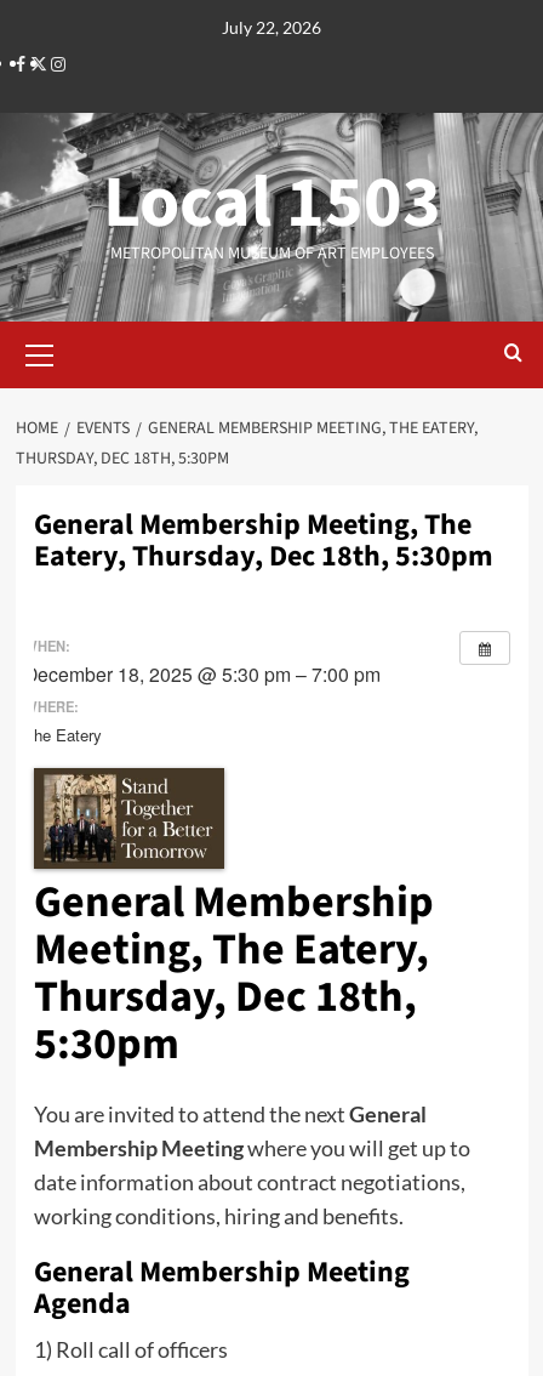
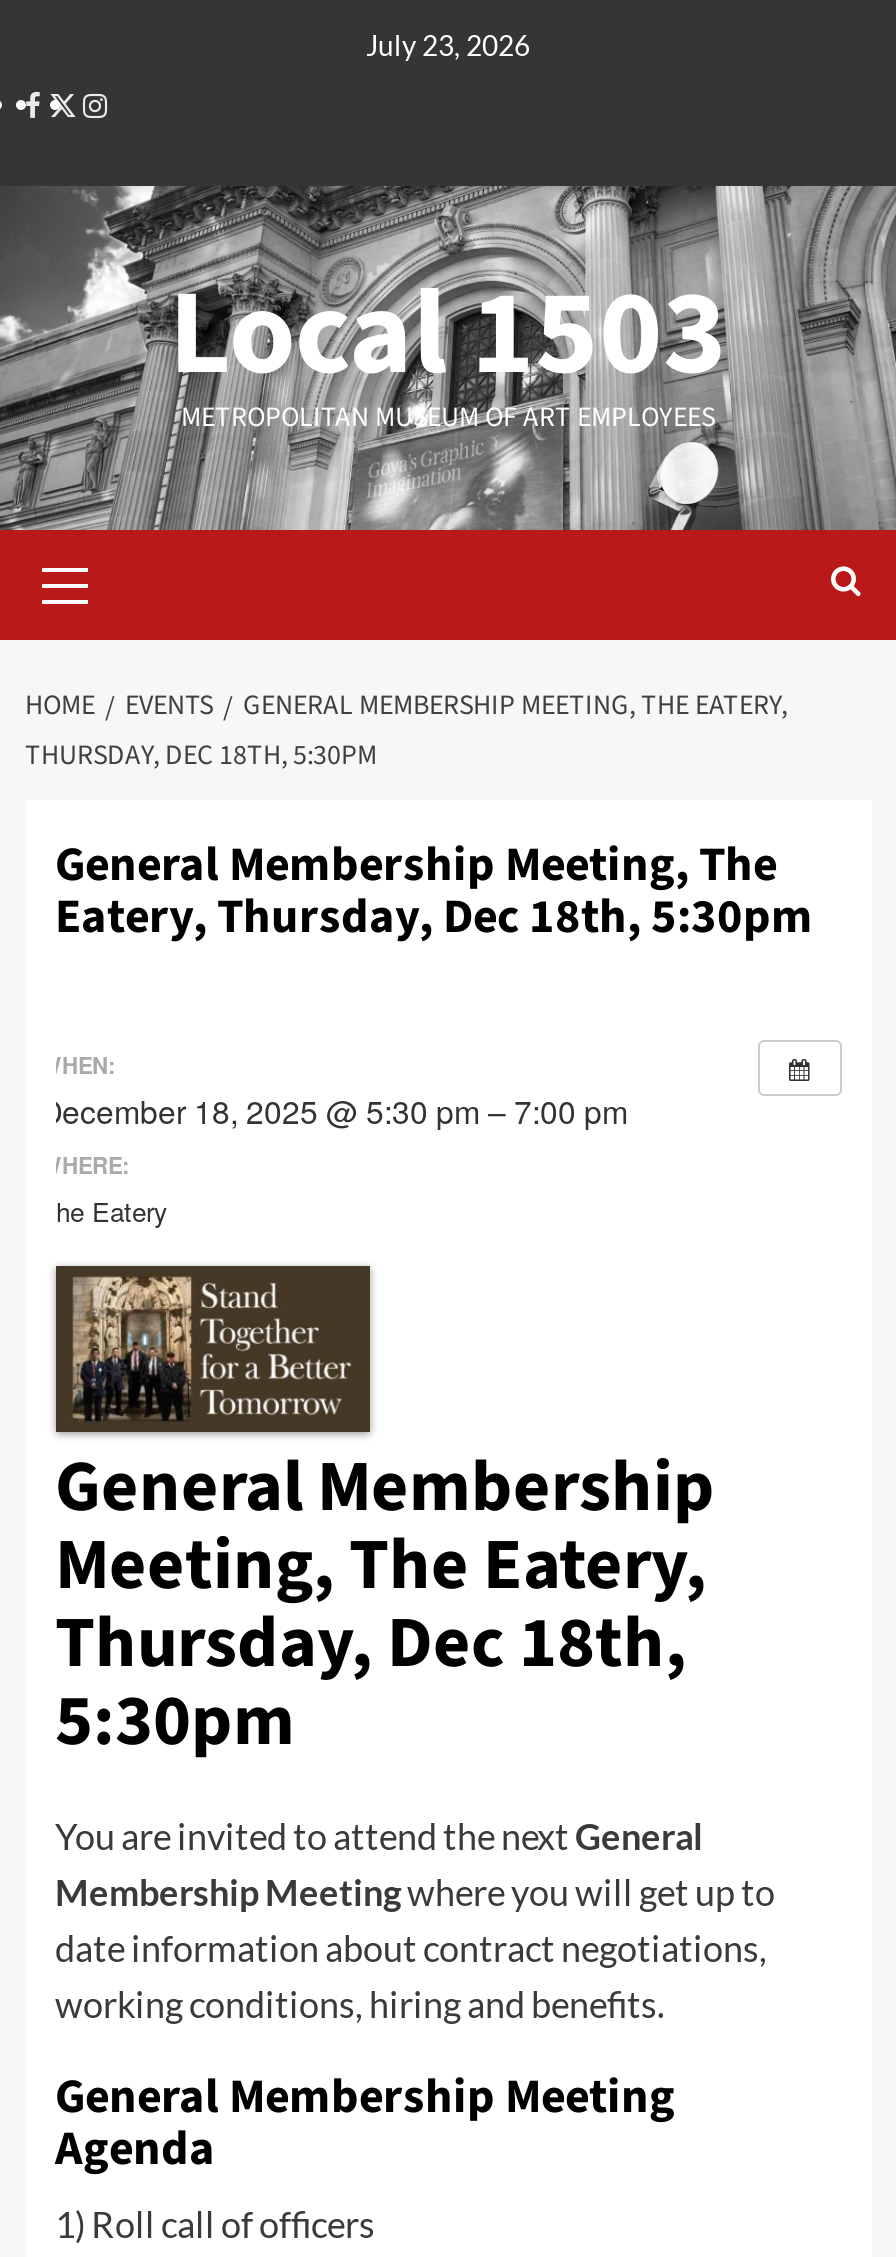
- July 22, 2026
+ July 23, 2026
